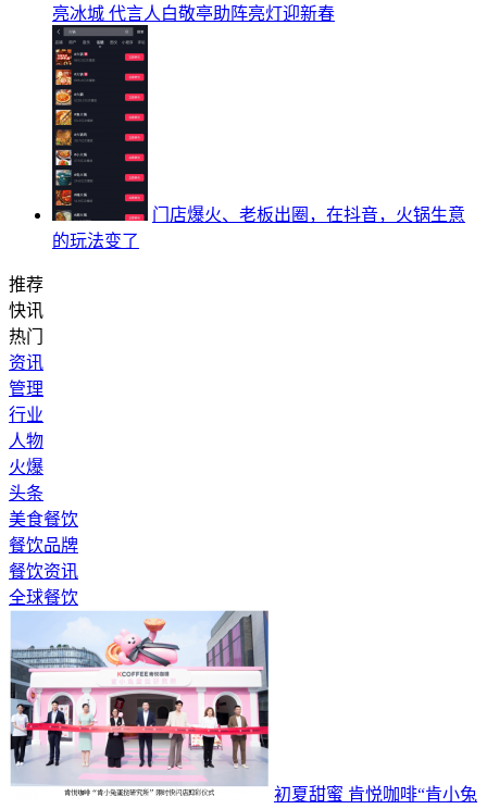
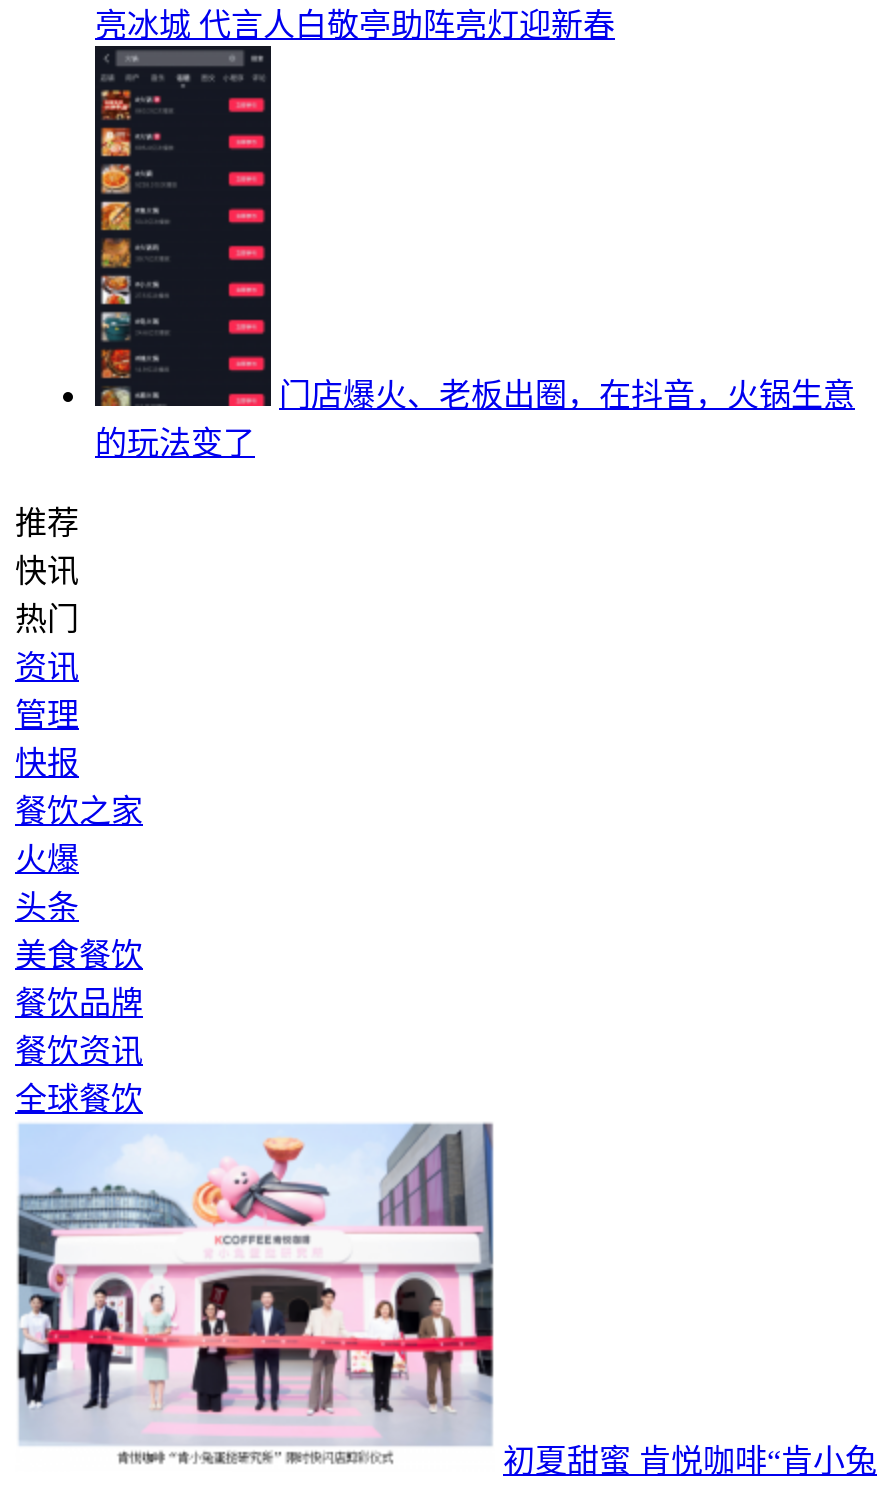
- 行业
- 人物
+ 快报
+ 餐饮之家
